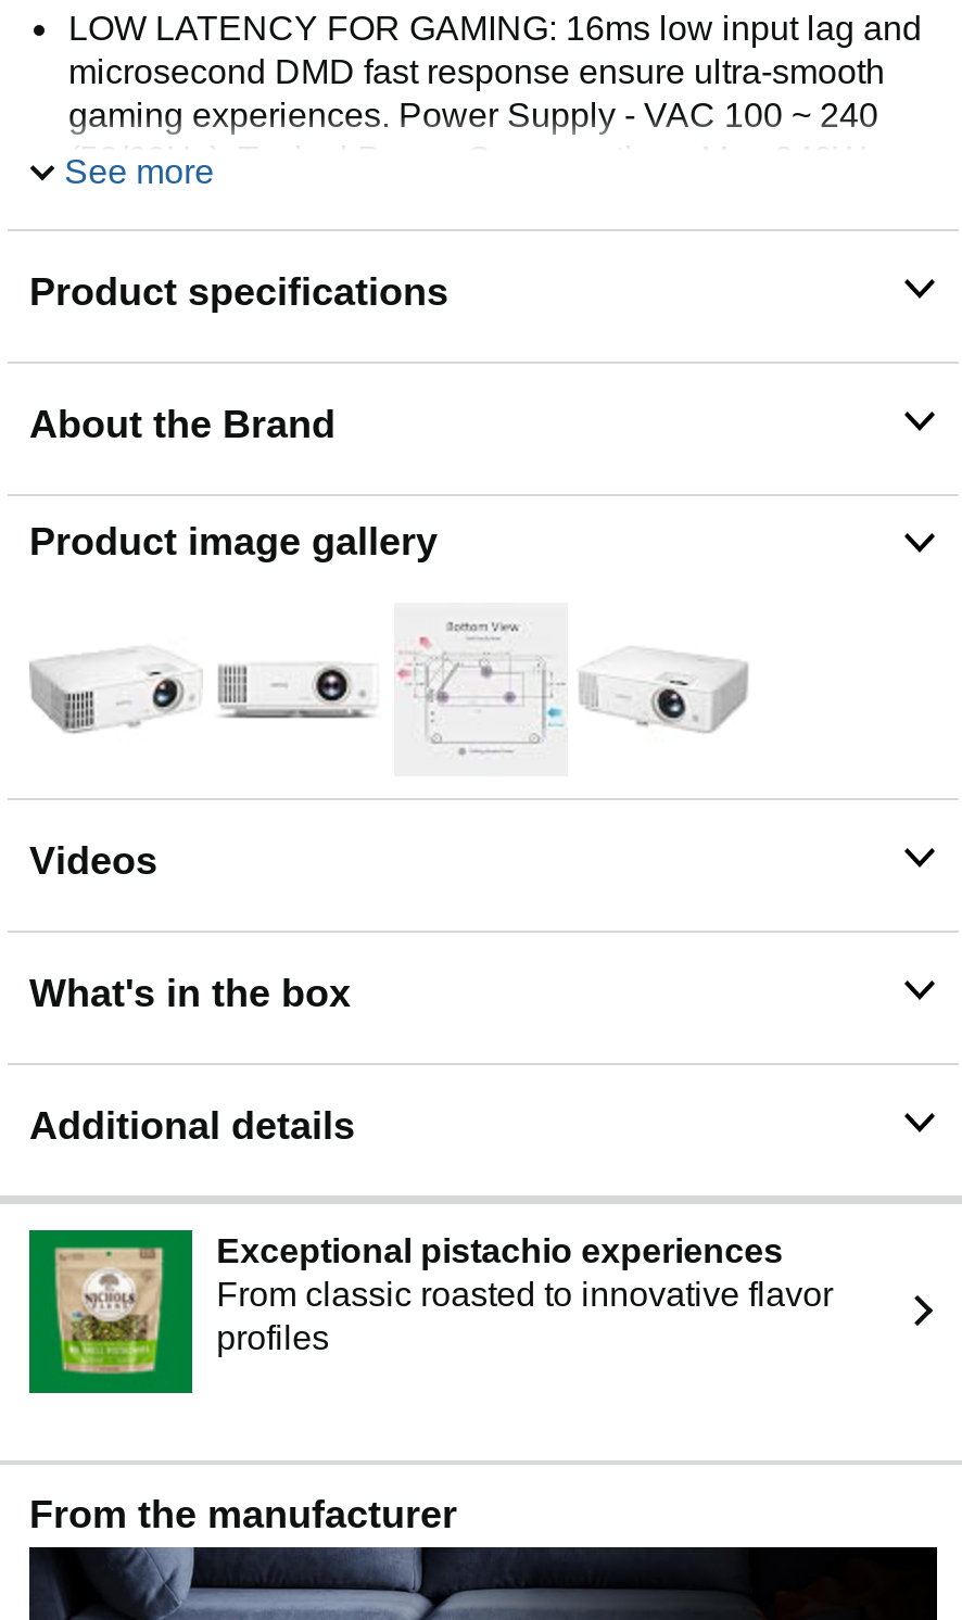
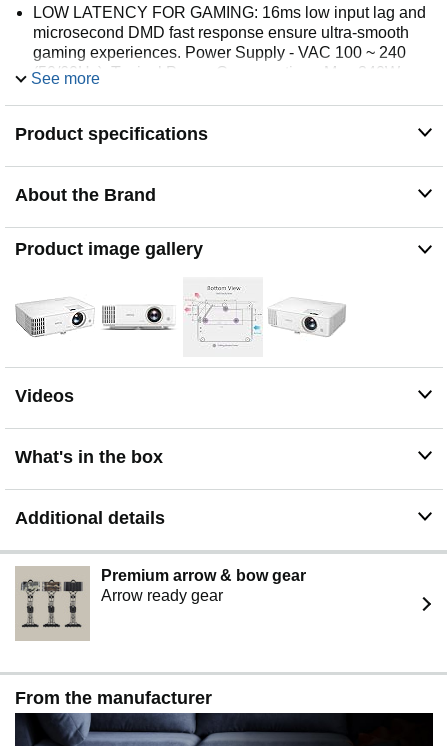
- [image]
- Exceptional pistachio experiences
- From classic roasted to innovative flavor
- profiles
+ [image]
+ Premium arrow & bow gear
+ Arrow ready gear
